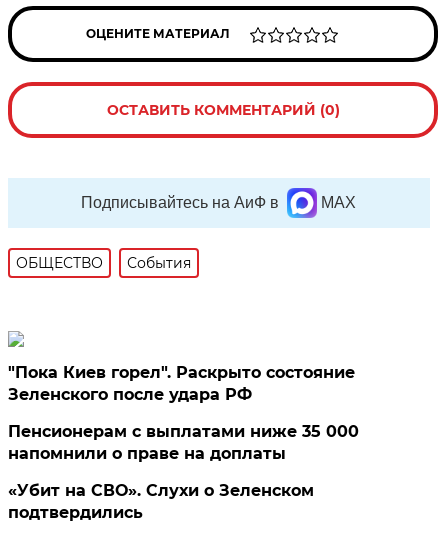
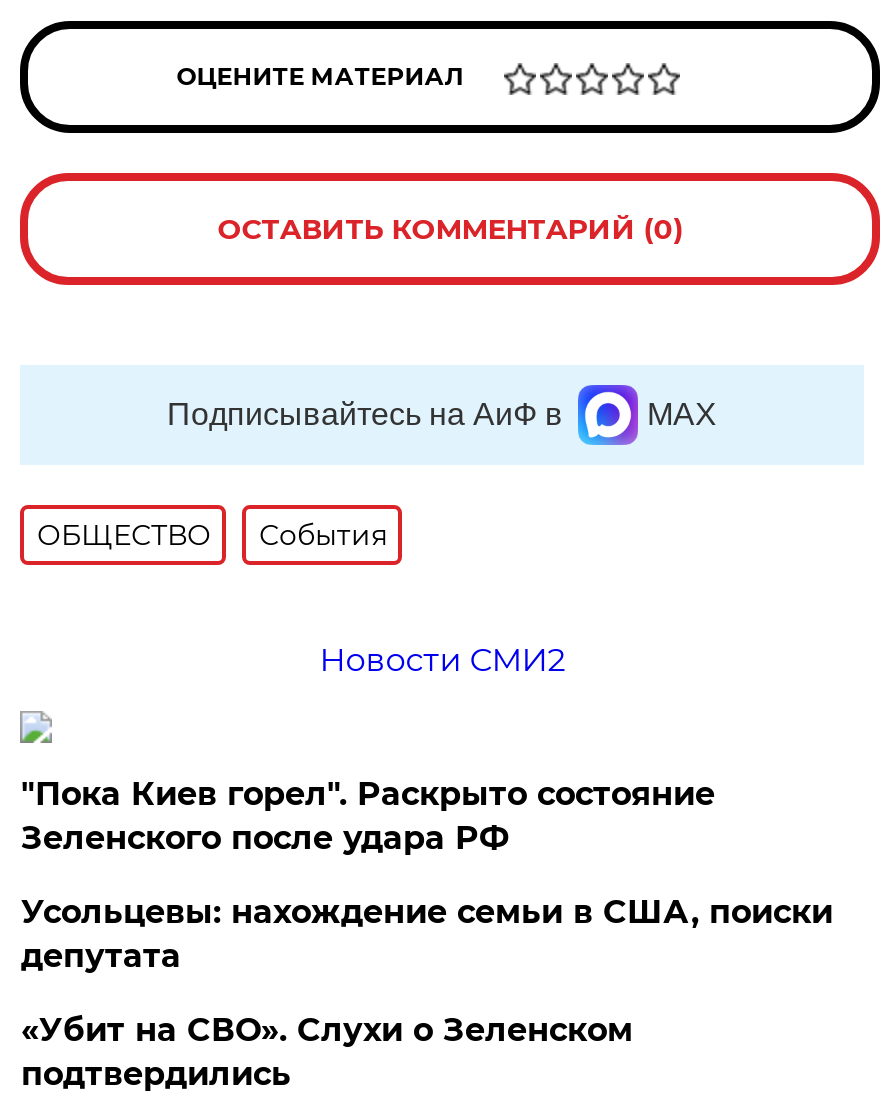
+ Новости СМИ2

- Пенсионерам с выплатами ниже 35 000
- напомнили о праве на доплаты
+ Усольцевы: нахождение семьи в США, поиски
+ депутата
